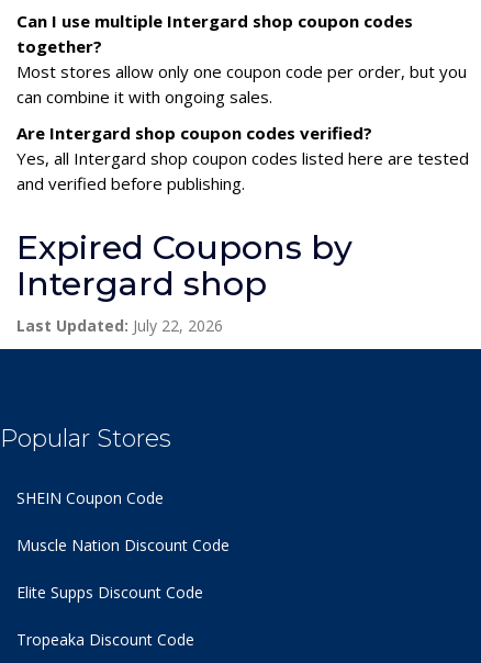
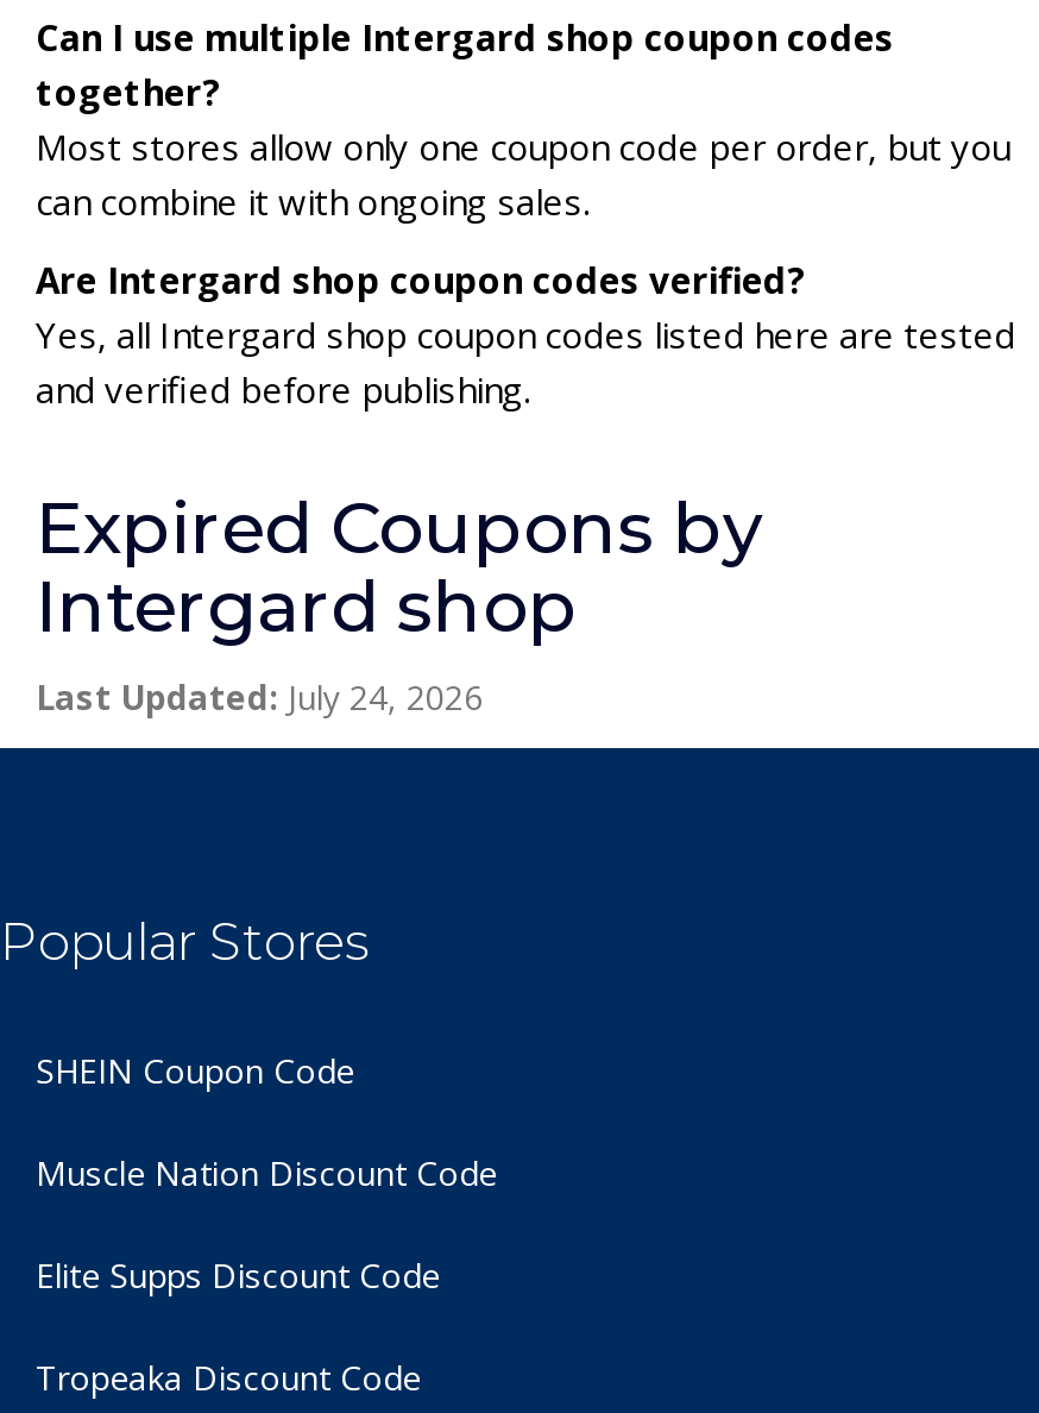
- Last Updated: July 22, 2026
+ Last Updated: July 24, 2026
